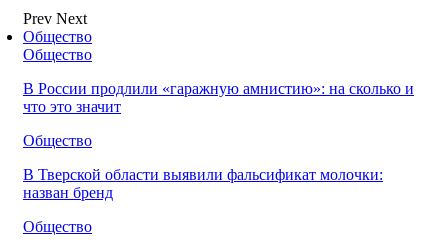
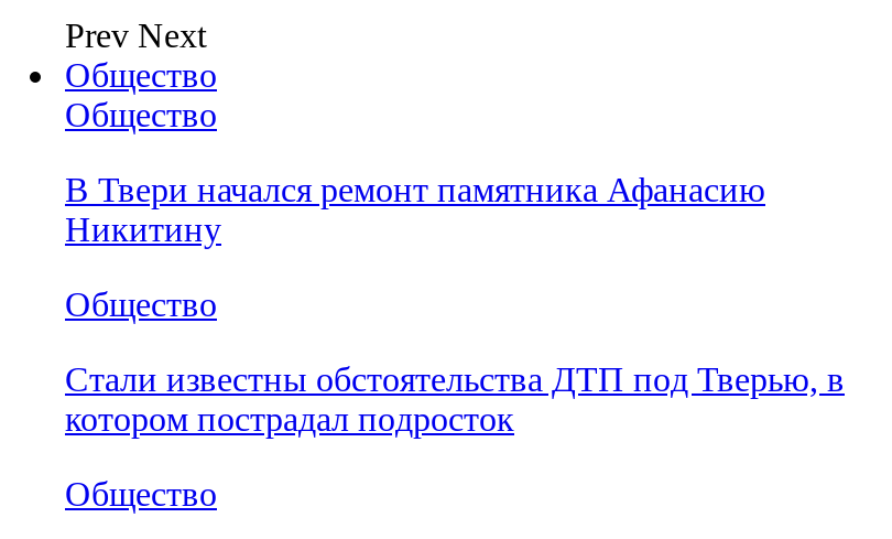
- В России продлили «гаражную амнистию»: на сколько и
- что это значит
+ В Твери начался ремонт памятника Афанасию
+ Никитину

- В Тверской области выявили фальсификат молочки:
- назван бренд
+ Стали известны обстоятельства ДТП под Тверью, в
+ котором пострадал подросток
